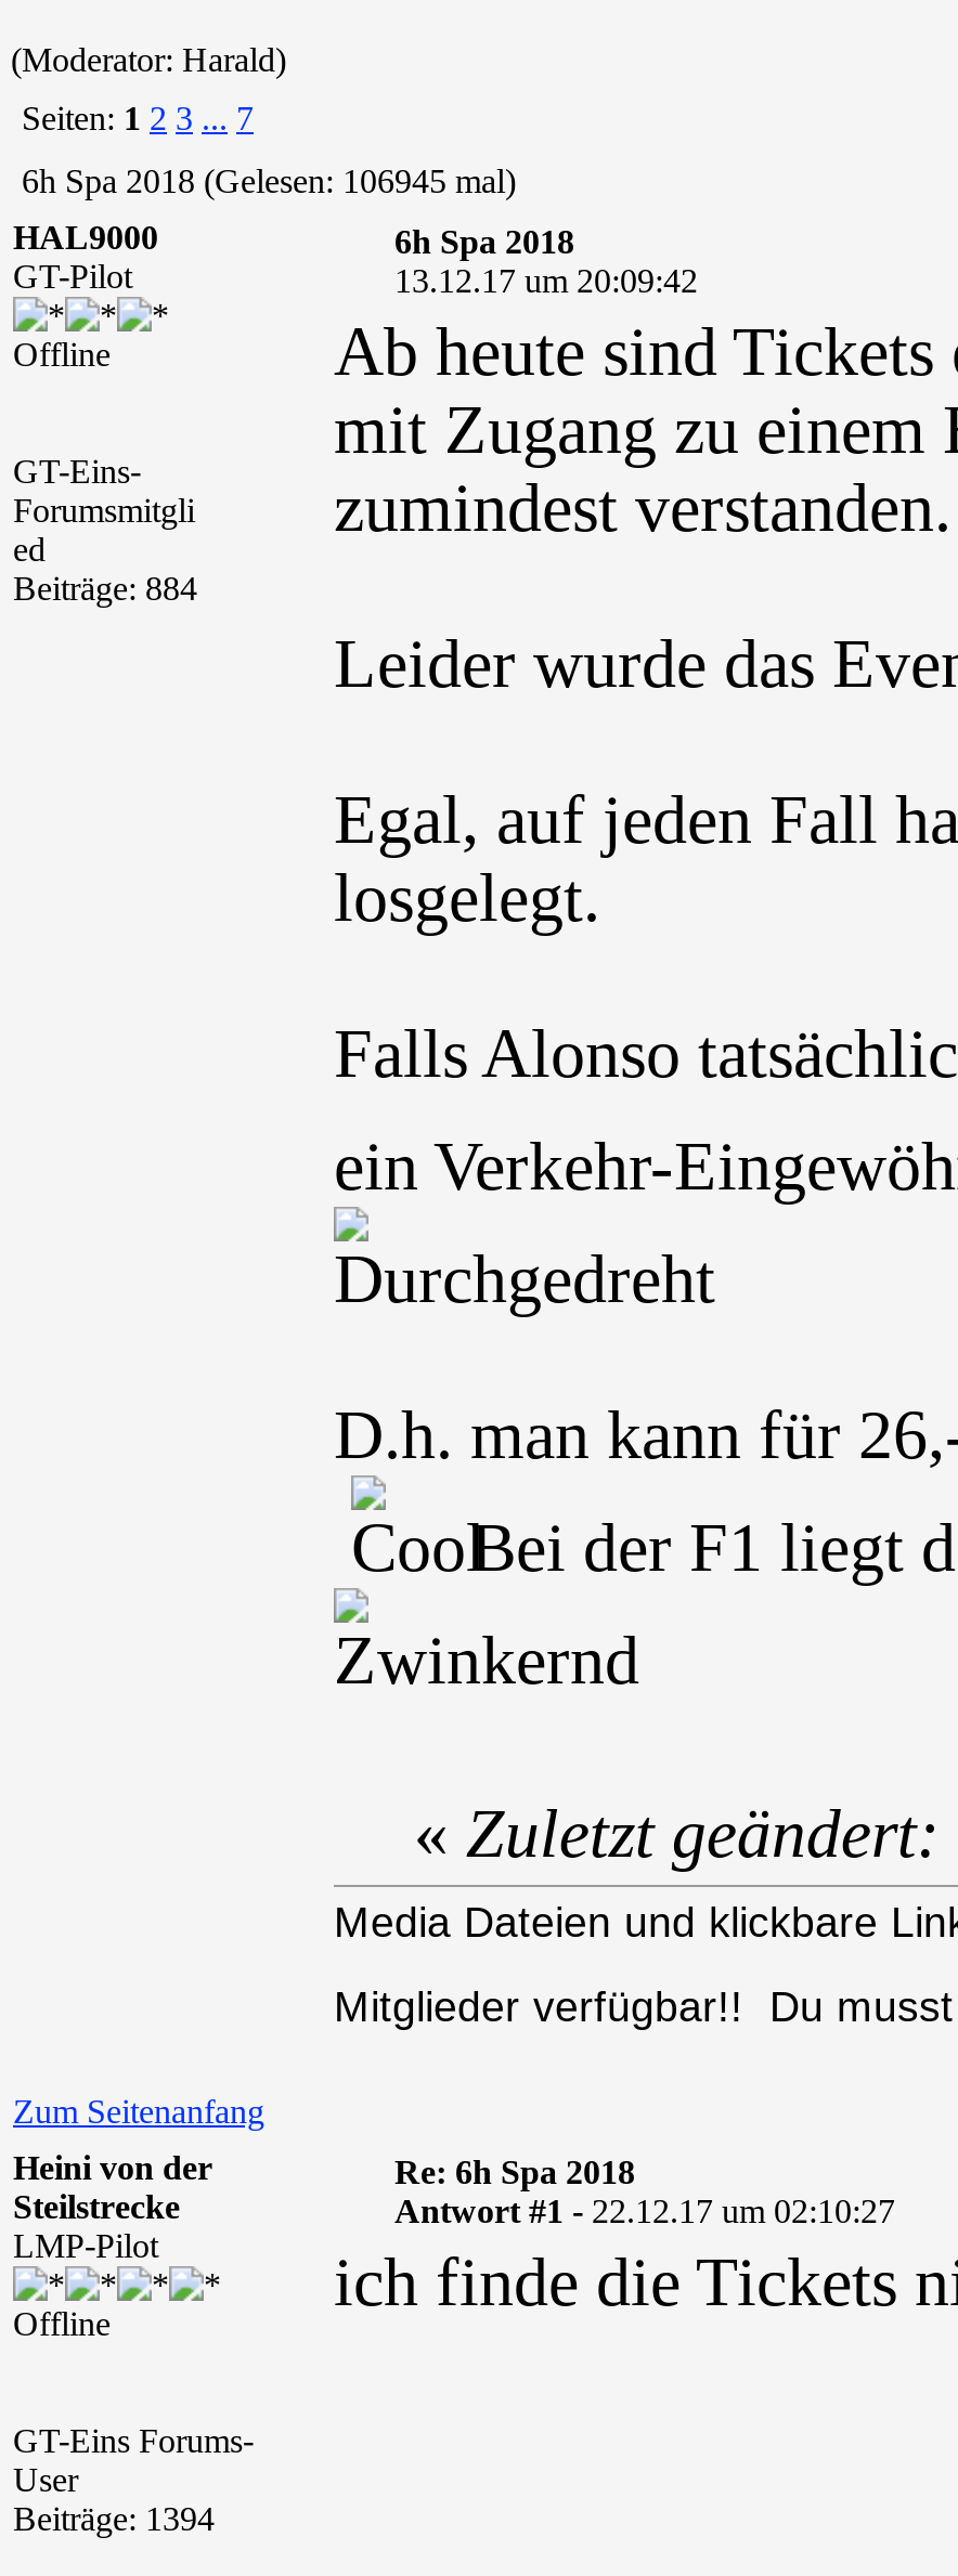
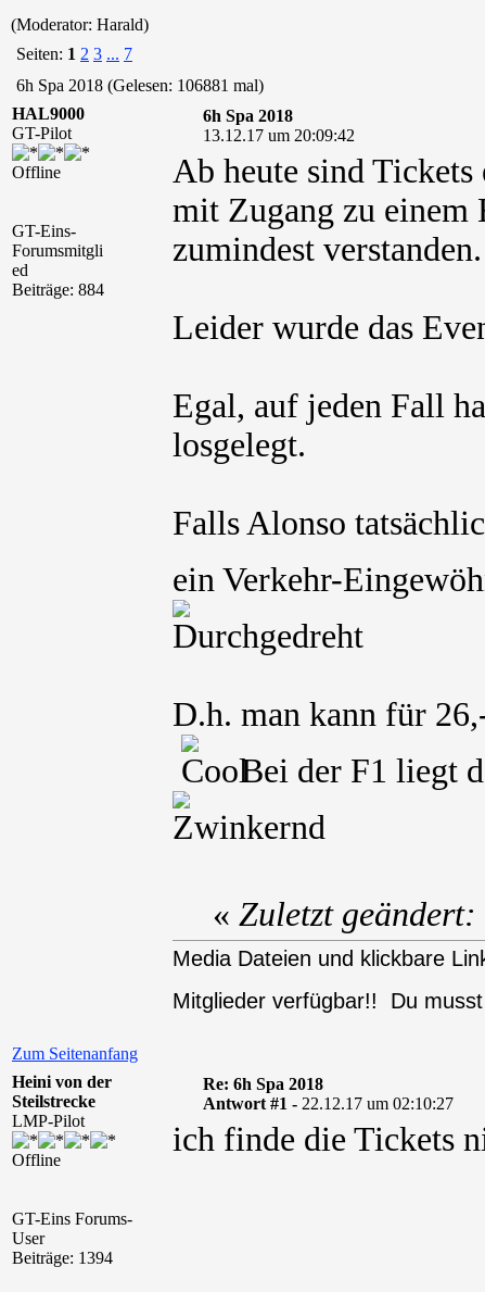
- 6h Spa 2018 (Gelesen: 106945 mal)
+ 6h Spa 2018 (Gelesen: 106881 mal)
